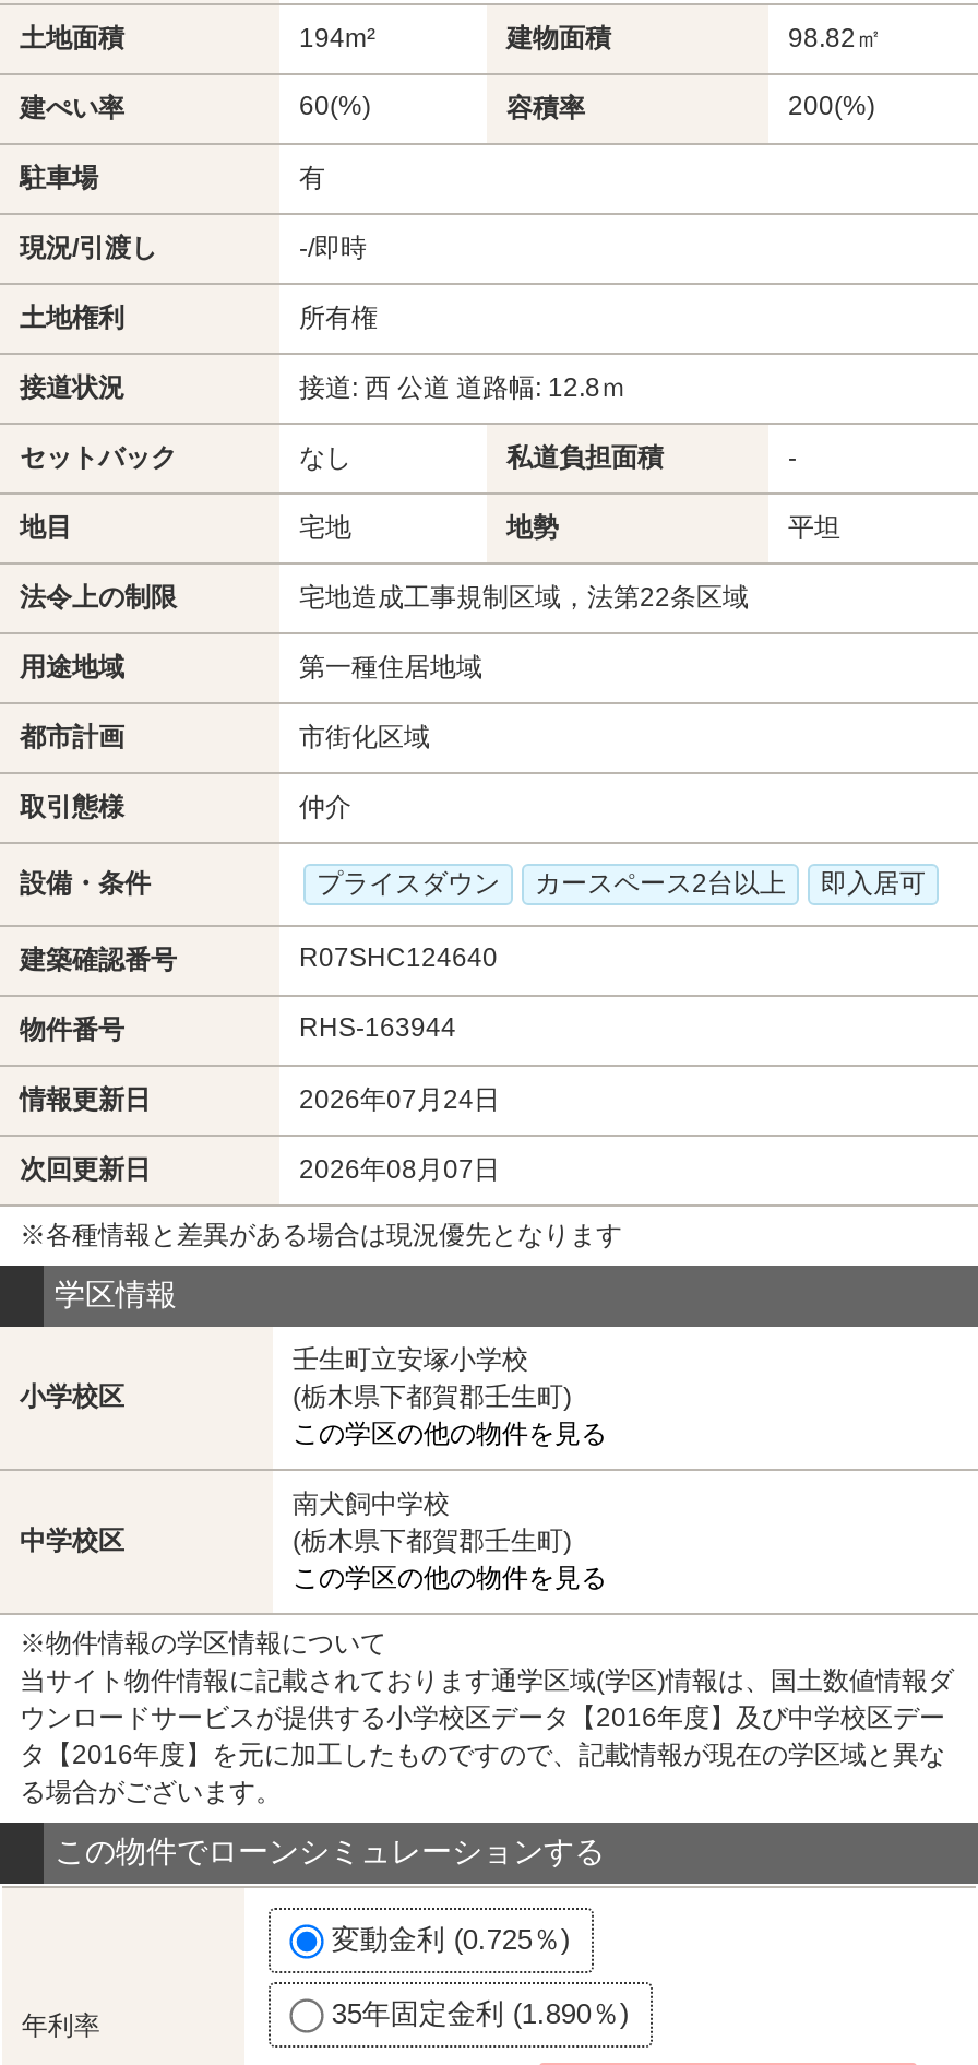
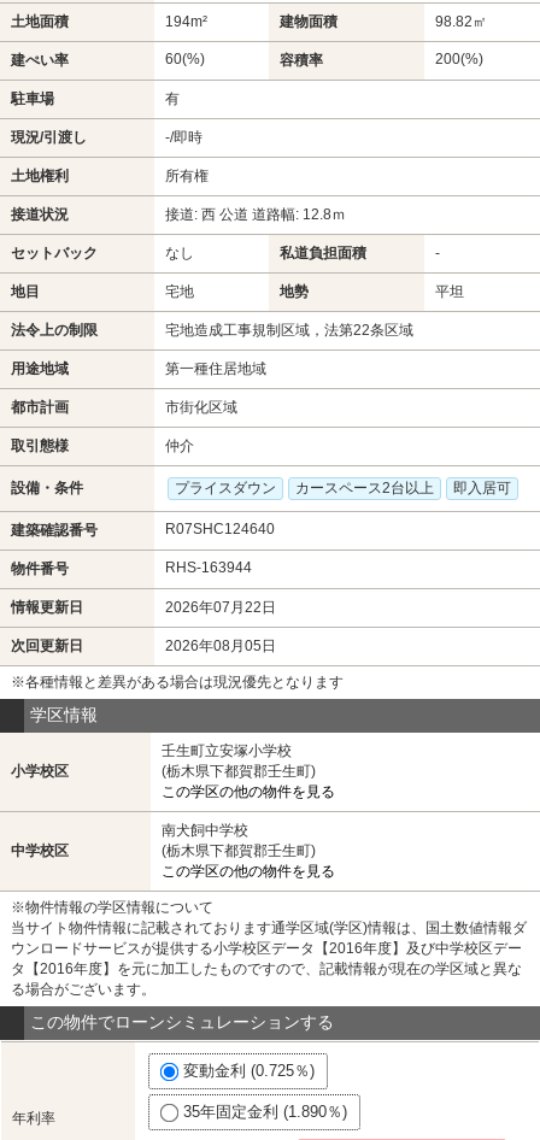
- 2026年07月24日
+ 2026年07月22日

- 2026年08月07日
+ 2026年08月05日
